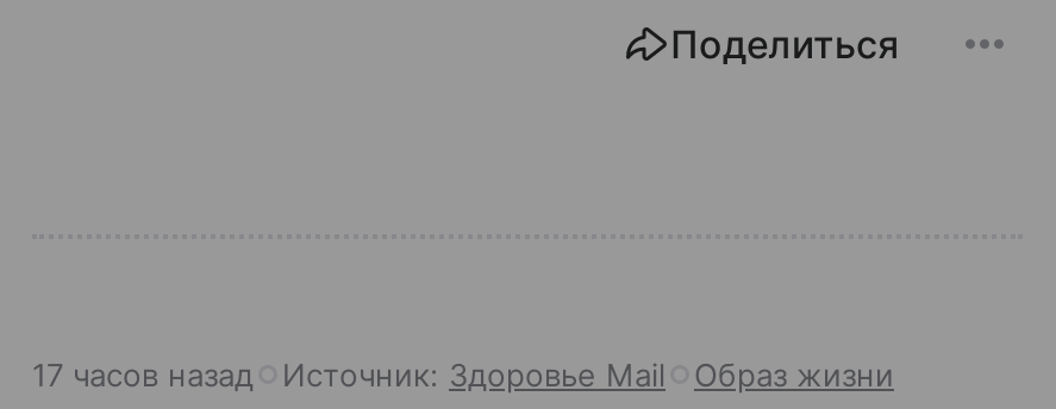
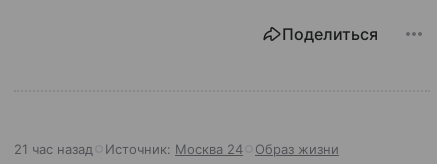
- 17 часов назад
+ 21 час назад

- Источник: Здоровье Mail
+ Источник: Москва 24
